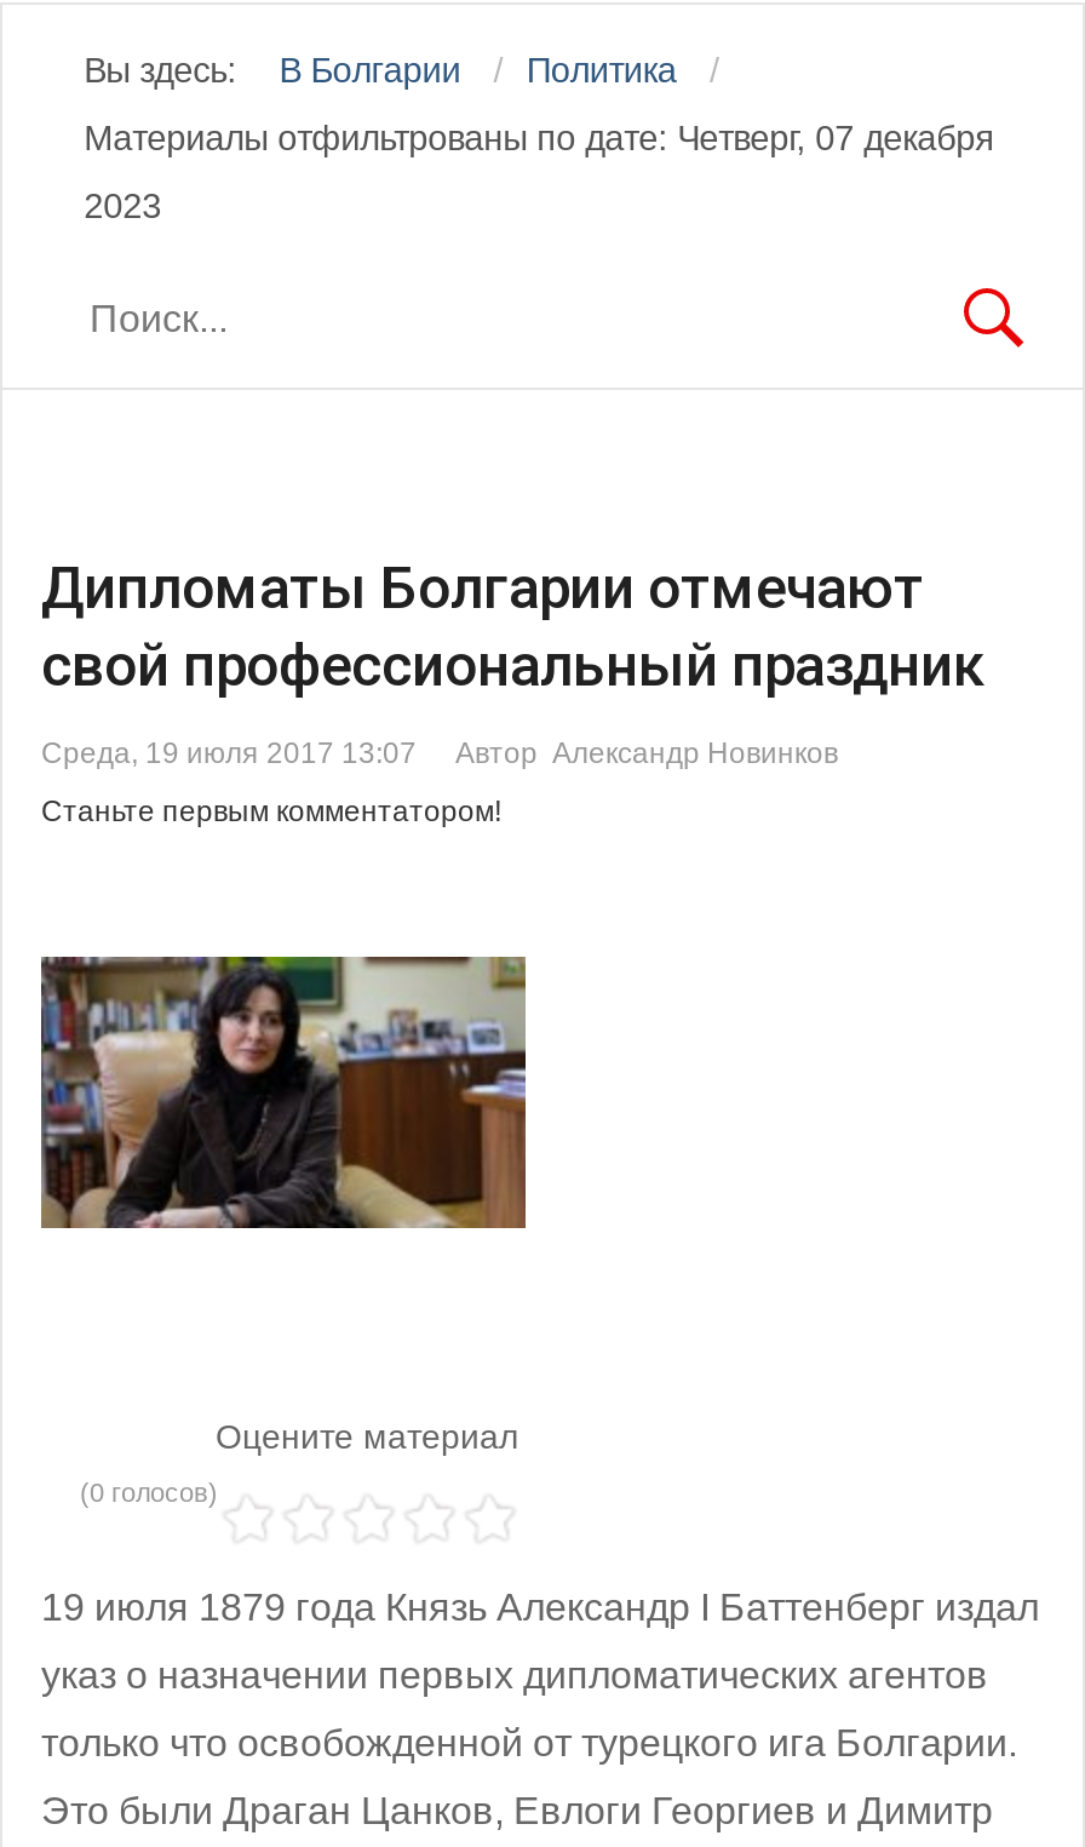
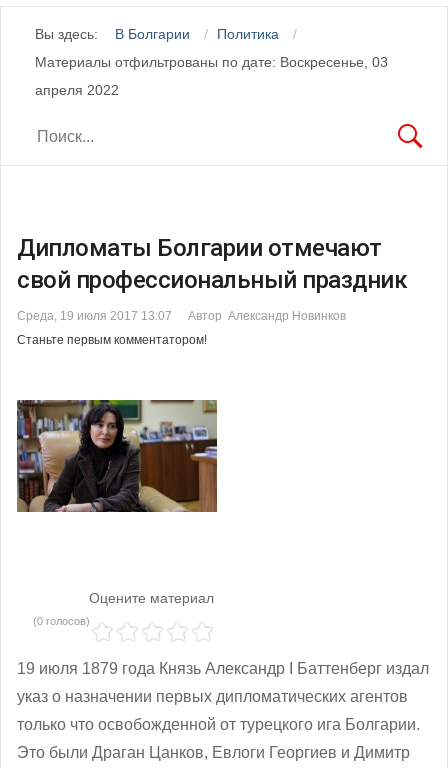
- Материалы отфильтрованы по дате: Четверг, 07 декабря
+ Материалы отфильтрованы по дате: Воскресенье, 03

- 2023
+ апреля 2022
